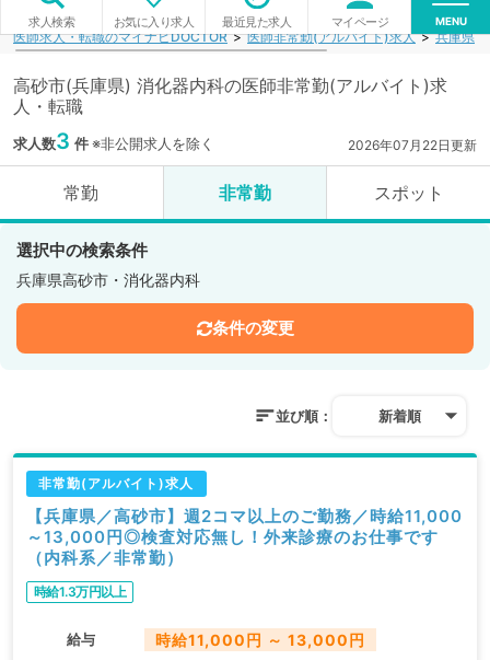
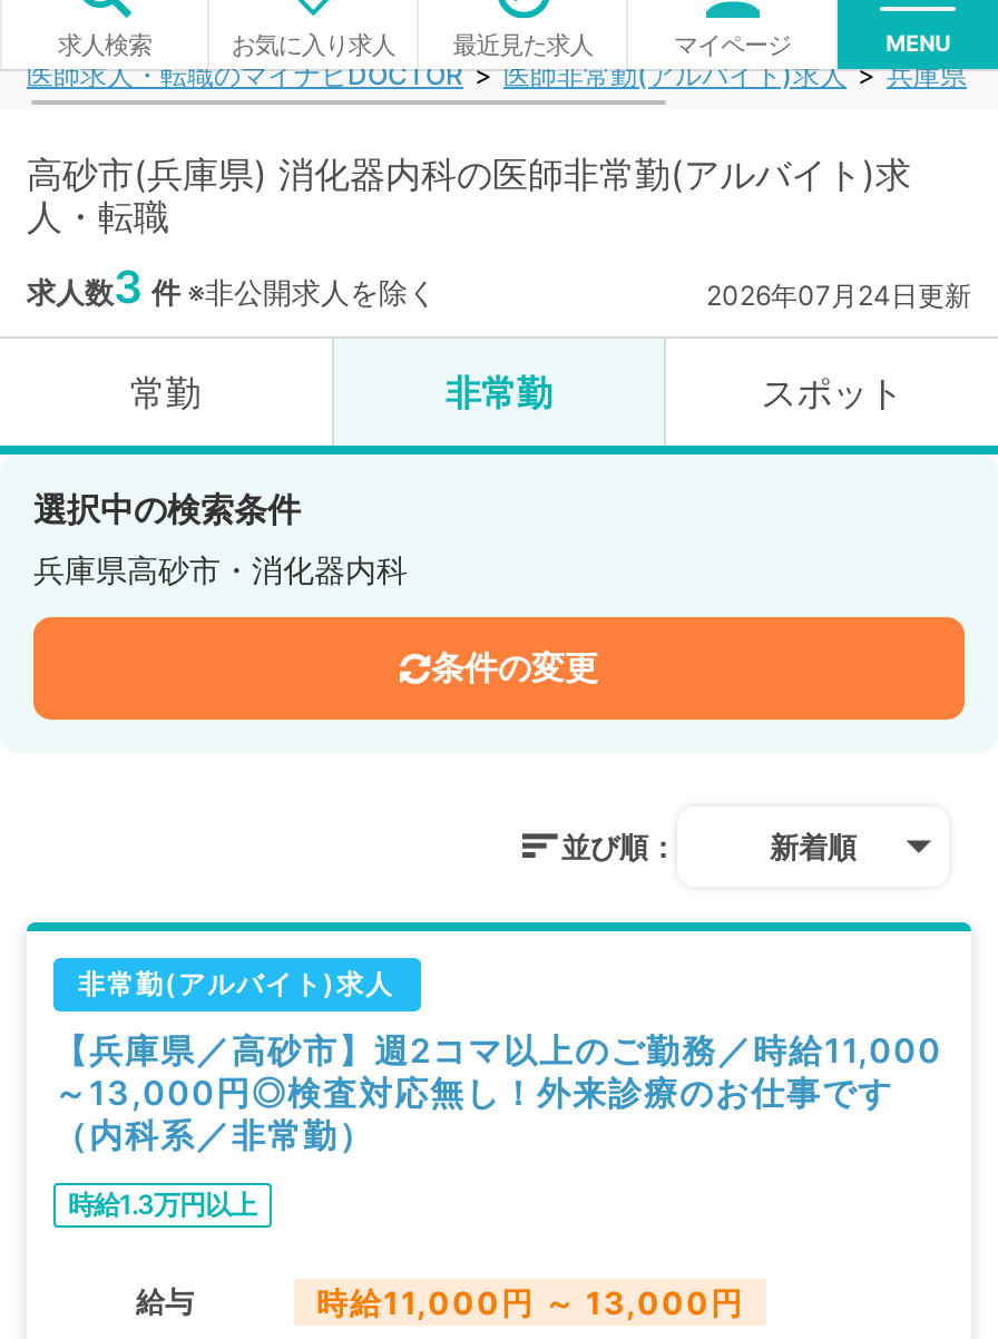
- 2026年07月22日更新
+ 2026年07月24日更新
